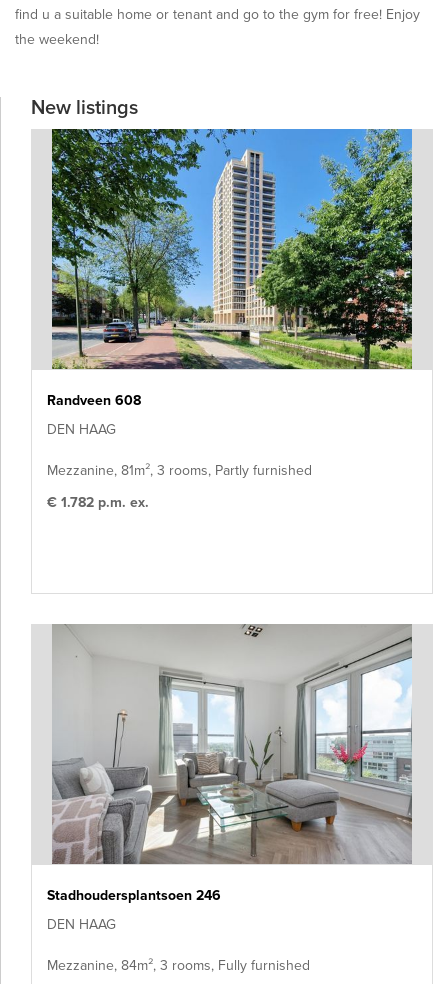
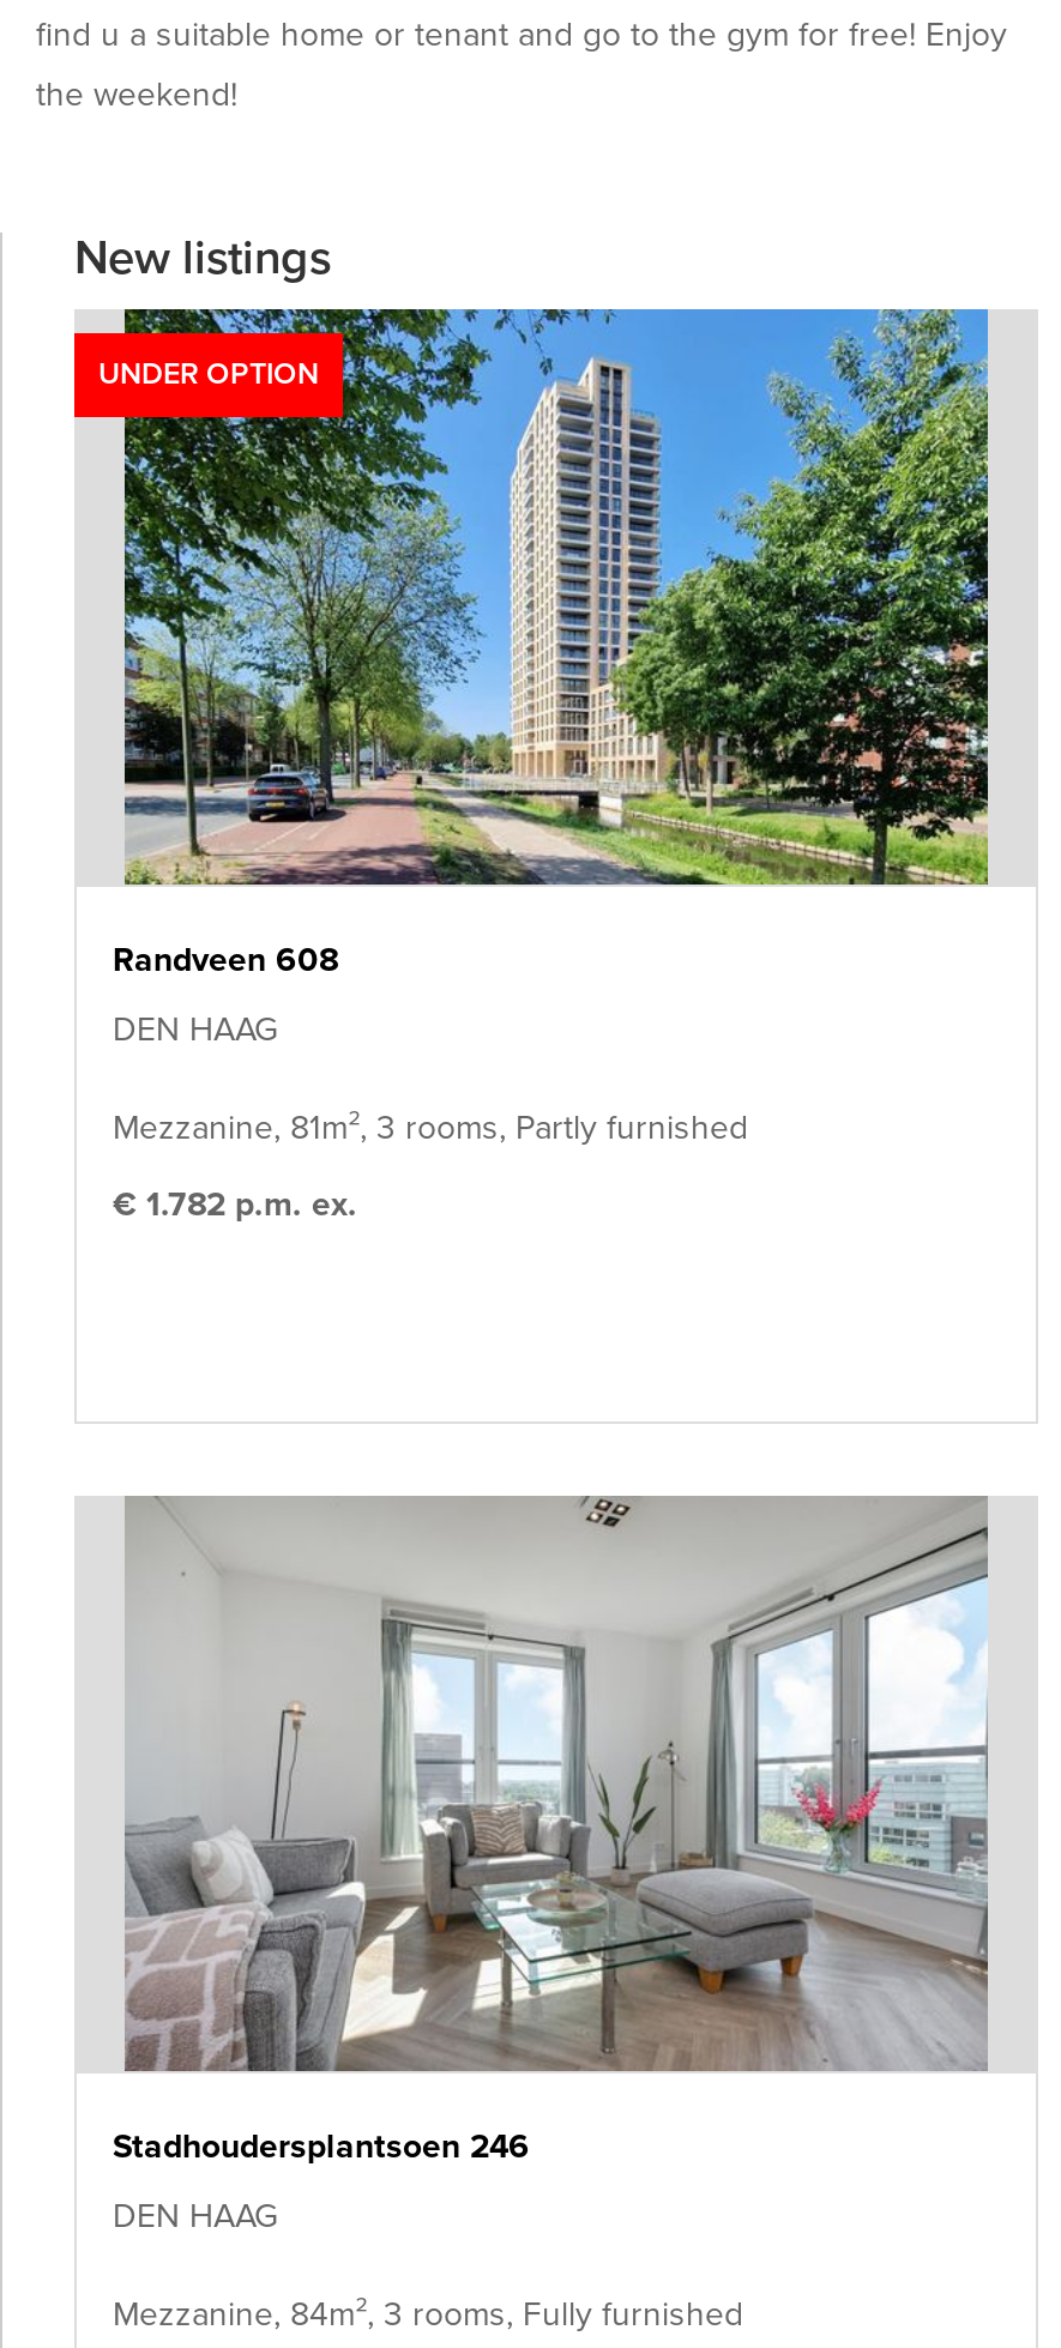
+ UNDER OPTION
